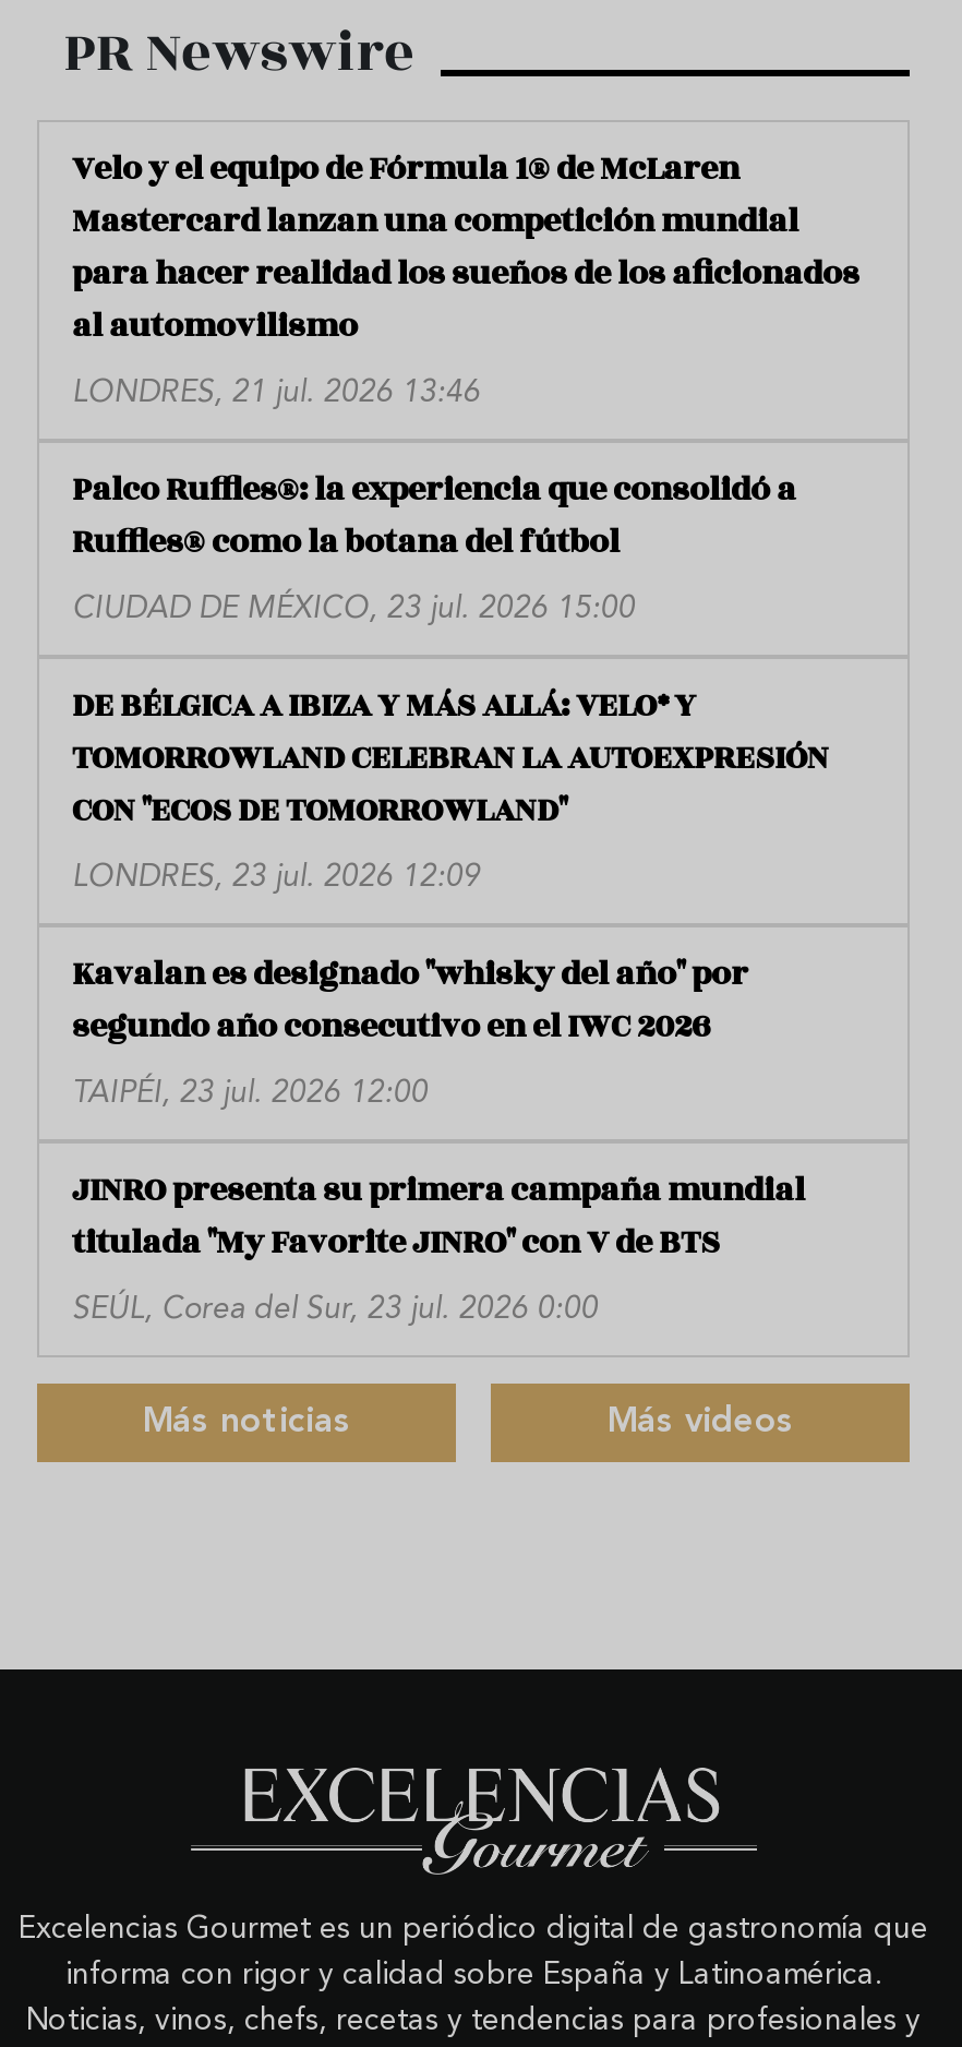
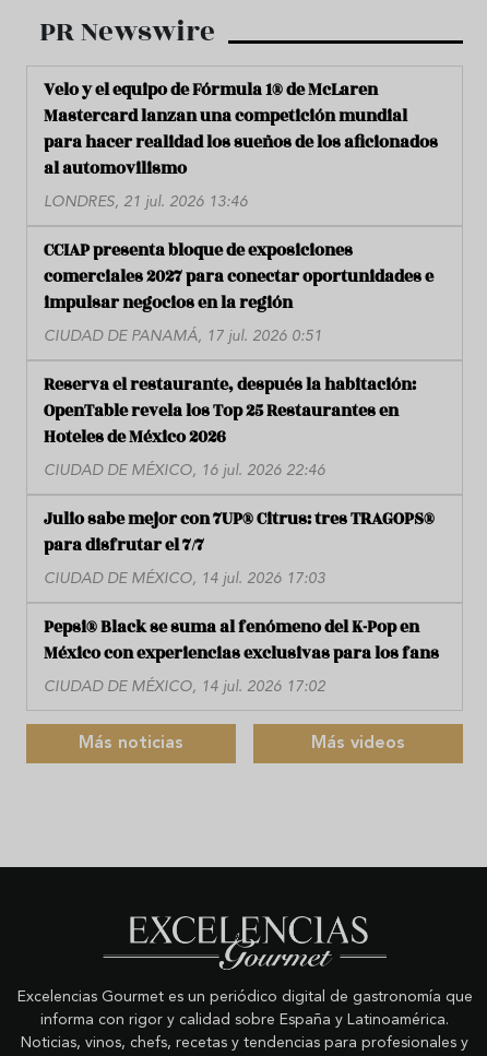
- Palco Ruffles®: la experiencia que consolidó a
- Ruffles® como la botana del fútbol
+ CCIAP presenta bloque de exposiciones
+ comerciales 2027 para conectar oportunidades e
+ impulsar negocios en la región

- CIUDAD DE MÉXICO, 23 jul. 2026 15:00
+ CIUDAD DE PANAMÁ, 17 jul. 2026 0:51

- DE BÉLGICA A IBIZA Y MÁS ALLÁ: VELO* Y
- TOMORROWLAND CELEBRAN LA AUTOEXPRESIÓN
- CON "ECOS DE TOMORROWLAND"
+ Reserva el restaurante, después la habitación:
+ OpenTable revela los Top 25 Restaurantes en
+ Hoteles de México 2026

- LONDRES, 23 jul. 2026 12:09
+ CIUDAD DE MÉXICO, 16 jul. 2026 22:46

- Kavalan es designado "whisky del año" por
- segundo año consecutivo en el IWC 2026
+ Julio sabe mejor con 7UP® Citrus: tres TRAGOPS®
+ para disfrutar el 7/7

- TAIPÉI, 23 jul. 2026 12:00
+ CIUDAD DE MÉXICO, 14 jul. 2026 17:03

- JINRO presenta su primera campaña mundial
- titulada "My Favorite JINRO" con V de BTS
+ Pepsi® Black se suma al fenómeno del K-Pop en
+ México con experiencias exclusivas para los fans

- SEÚL, Corea del Sur, 23 jul. 2026 0:00
+ CIUDAD DE MÉXICO, 14 jul. 2026 17:02
